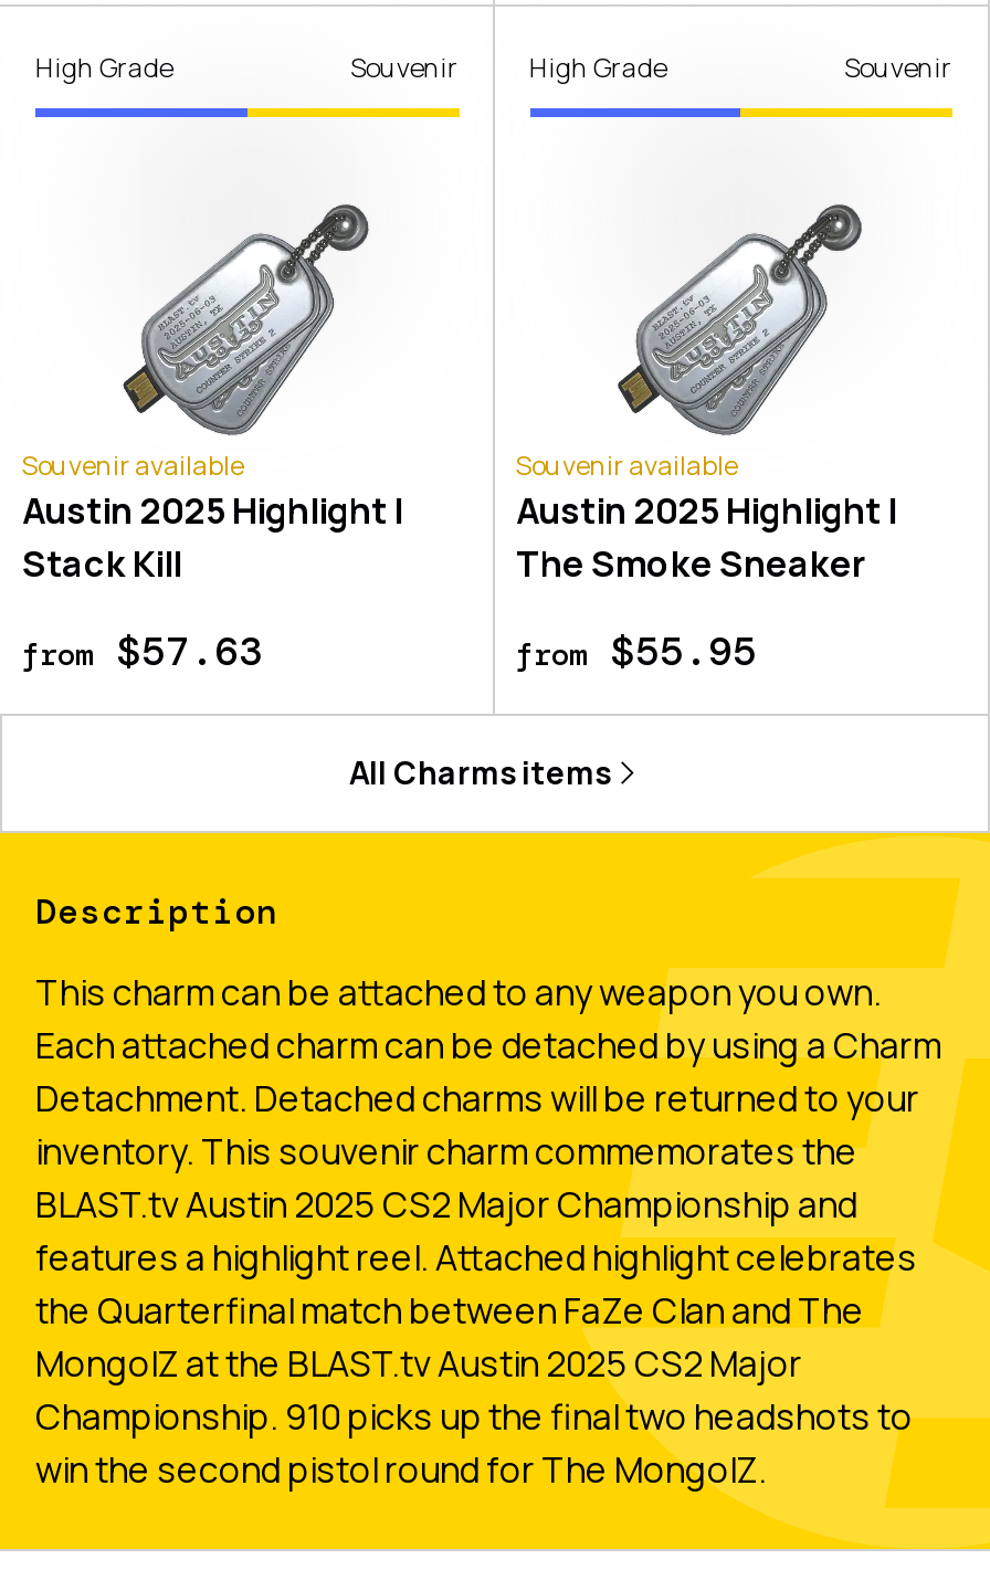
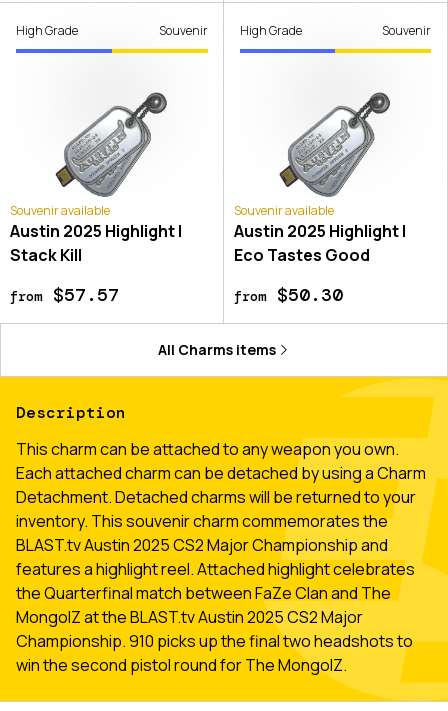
- The Smoke Sneaker
+ Eco Tastes Good

- from $57.63
+ from $57.57

- from $55.95
+ from $50.30
